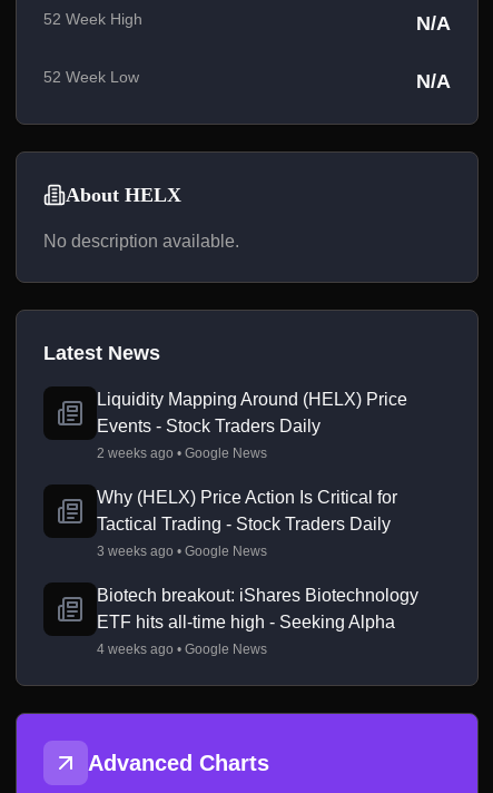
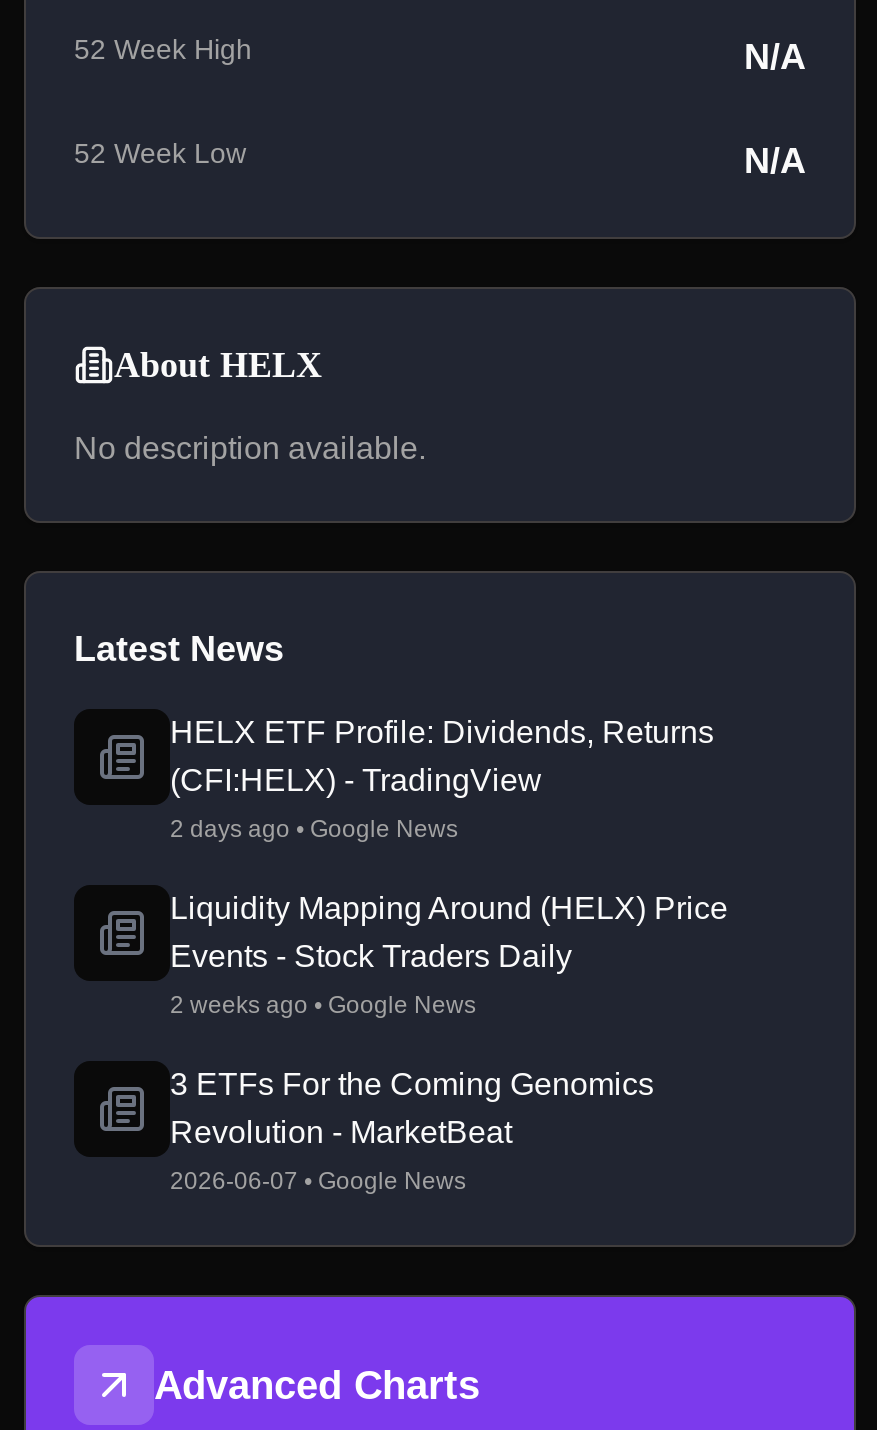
+ HELX ETF Profile: Dividends, Returns
+ (CFI:HELX) - TradingView
+ 2 days ago • Google News

moved down: Liquidity Mapping Around (HELX) Price | Events - Stock Traders Daily | 2 weeks ago • Google News

- Why (HELX) Price Action Is Critical for
- Tactical Trading - Stock Traders Daily
- 3 weeks ago • Google News
- Biotech breakout: iShares Biotechnology
- ETF hits all-time high - Seeking Alpha
- 4 weeks ago • Google News
+ 3 ETFs For the Coming Genomics
+ Revolution - MarketBeat
+ 2026-06-07 • Google News
